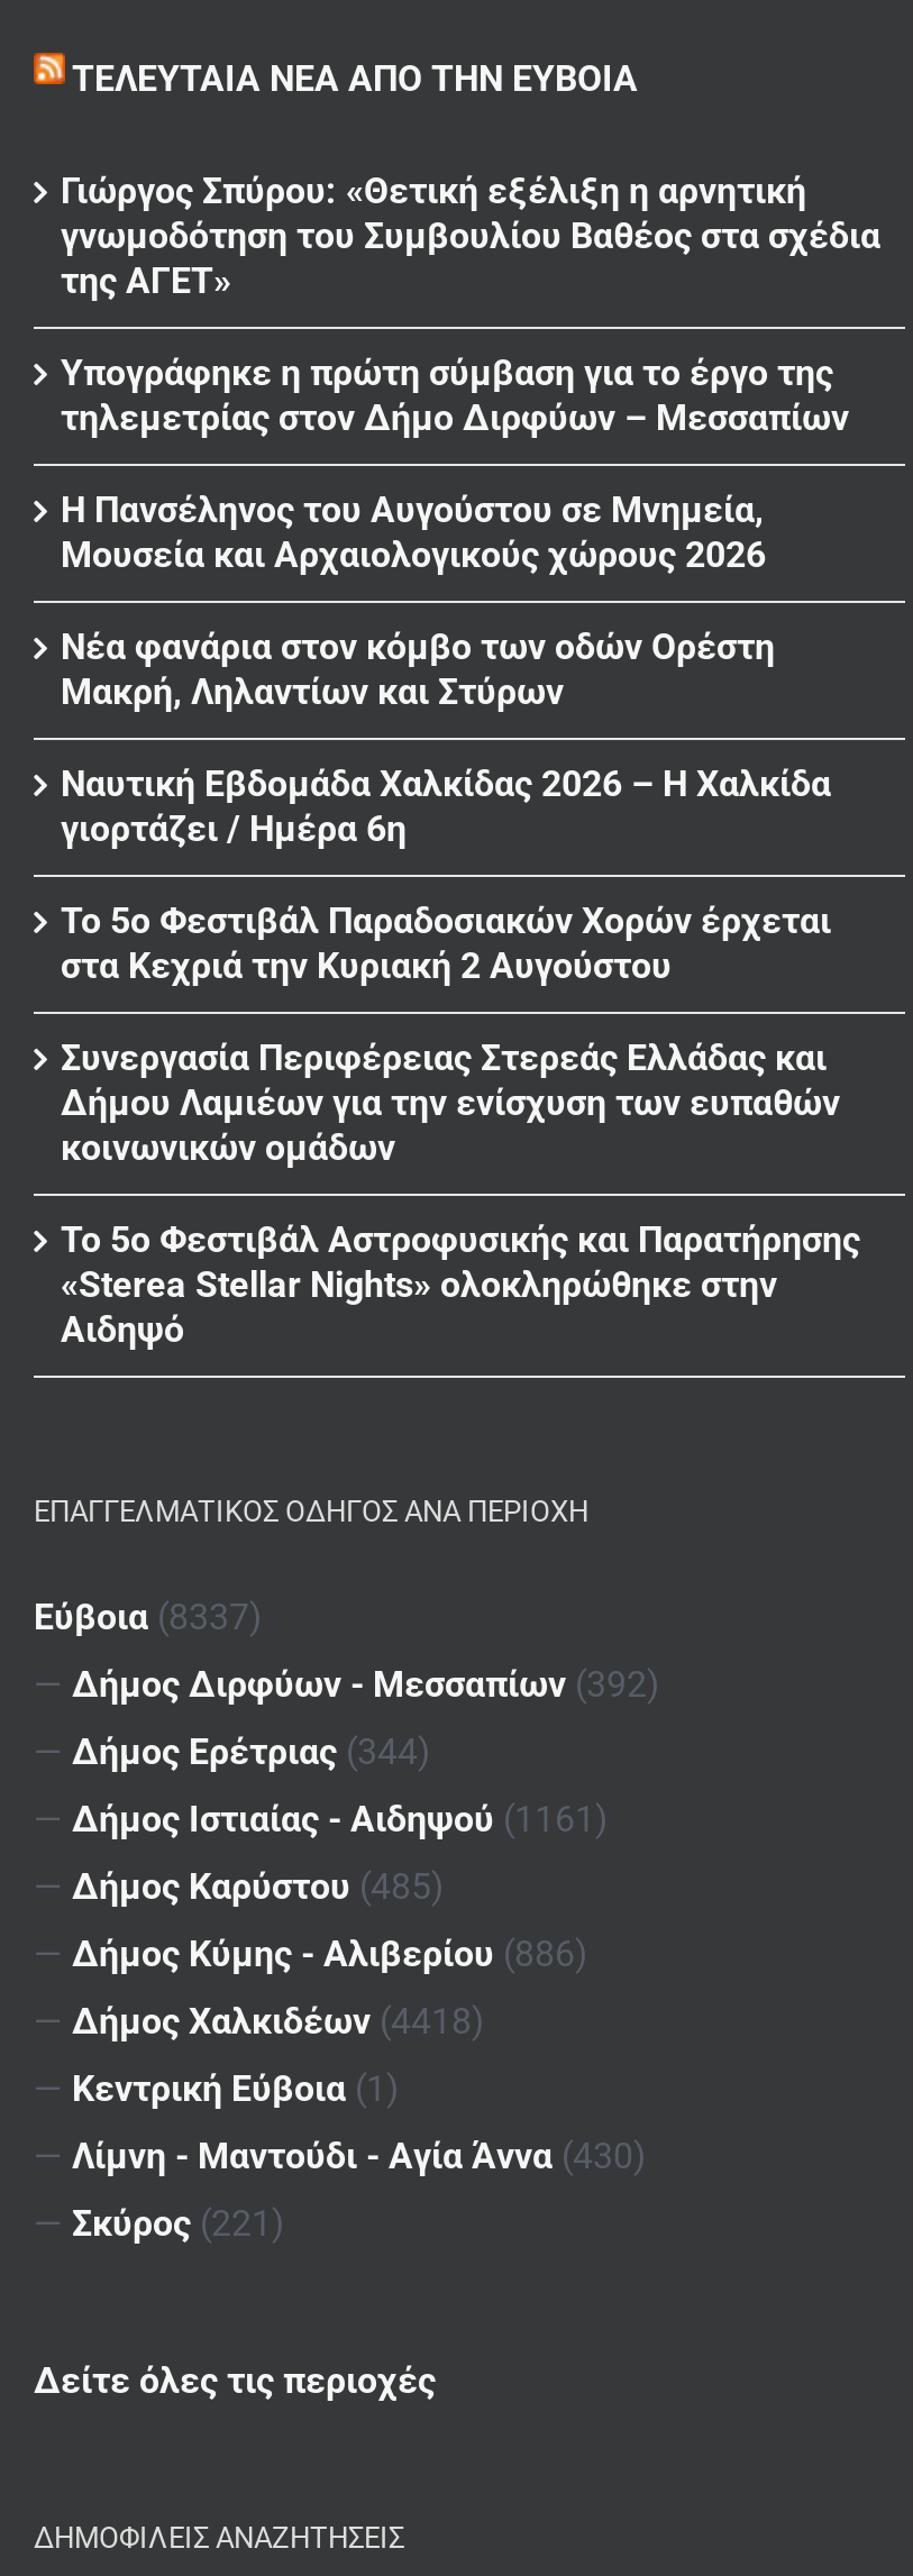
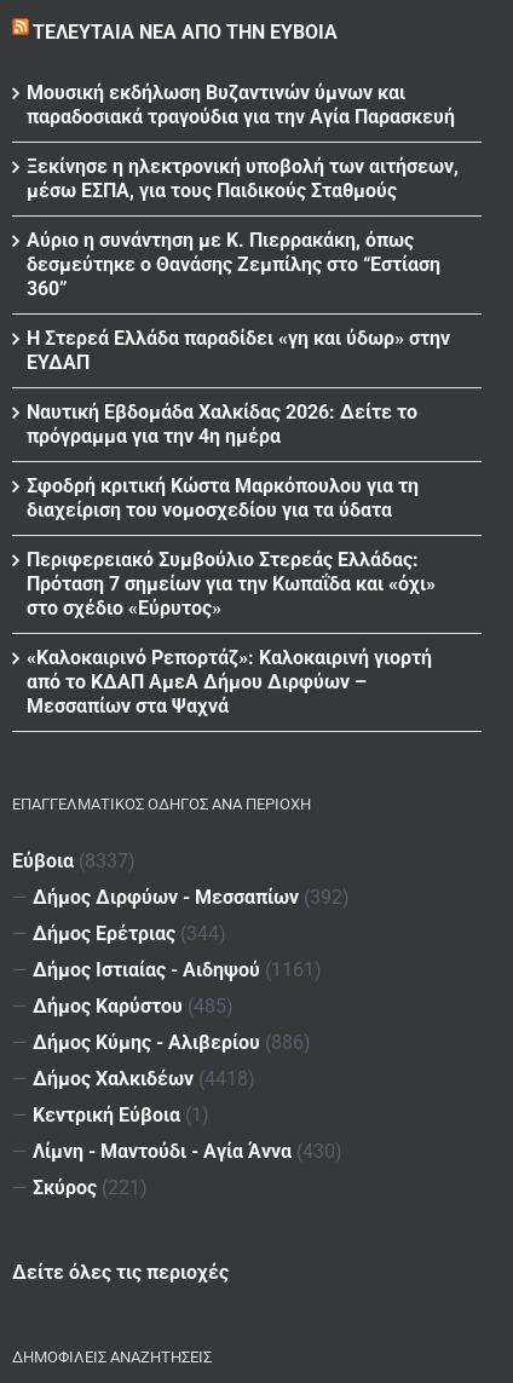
- Γιώργος Σπύρου: «Θετική εξέλιξη η αρνητική
- γνωμοδότηση του Συμβουλίου Βαθέος στα σχέδια
- της ΑΓΕΤ»
+ Μουσική εκδήλωση Βυζαντινών ύμνων και
+ παραδοσιακά τραγούδια για την Αγία Παρασκευή

- Υπογράφηκε η πρώτη σύμβαση για το έργο της
- τηλεμετρίας στον Δήμο Διρφύων – Μεσσαπίων
+ Ξεκίνησε η ηλεκτρονική υποβολή των αιτήσεων,
+ μέσω ΕΣΠΑ, για τους Παιδικούς Σταθμούς

- Η Πανσέληνος του Αυγούστου σε Μνημεία,
- Μουσεία και Αρχαιολογικούς χώρους 2026
+ Αύριο η συνάντηση με Κ. Πιερρακάκη, όπως
+ δεσμεύτηκε ο Θανάσης Ζεμπίλης στο “Εστίαση
+ 360”

- Νέα φανάρια στον κόμβο των οδών Ορέστη
- Μακρή, Ληλαντίων και Στύρων
+ Η Στερεά Ελλάδα παραδίδει «γη και ύδωρ» στην
+ ΕΥΔΑΠ

- Ναυτική Εβδομάδα Χαλκίδας 2026 – Η Χαλκίδα
- γιορτάζει / Ημέρα 6η
+ Ναυτική Εβδομάδα Χαλκίδας 2026: Δείτε το
+ πρόγραμμα για την 4η ημέρα

- Το 5ο Φεστιβάλ Παραδοσιακών Χορών έρχεται
- στα Κεχριά την Κυριακή 2 Αυγούστου
+ Σφοδρή κριτική Κώστα Μαρκόπουλου για τη
+ διαχείριση του νομοσχεδίου για τα ύδατα

- Συνεργασία Περιφέρειας Στερεάς Ελλάδας και
- Δήμου Λαμιέων για την ενίσχυση των ευπαθών
- κοινωνικών ομάδων
+ Περιφερειακό Συμβούλιο Στερεάς Ελλάδας:
+ Πρόταση 7 σημείων για την Κωπαΐδα και «όχι»
+ στο σχέδιο «Εύρυτος»

- Το 5ο Φεστιβάλ Αστροφυσικής και Παρατήρησης
- «Sterea Stellar Nights» ολοκληρώθηκε στην
- Αιδηψό
+ «Καλοκαιρινό Ρεπορτάζ»: Καλοκαιρινή γιορτή
+ από το ΚΔΑΠ ΑμεΑ Δήμου Διρφύων –
+ Μεσσαπίων στα Ψαχνά
